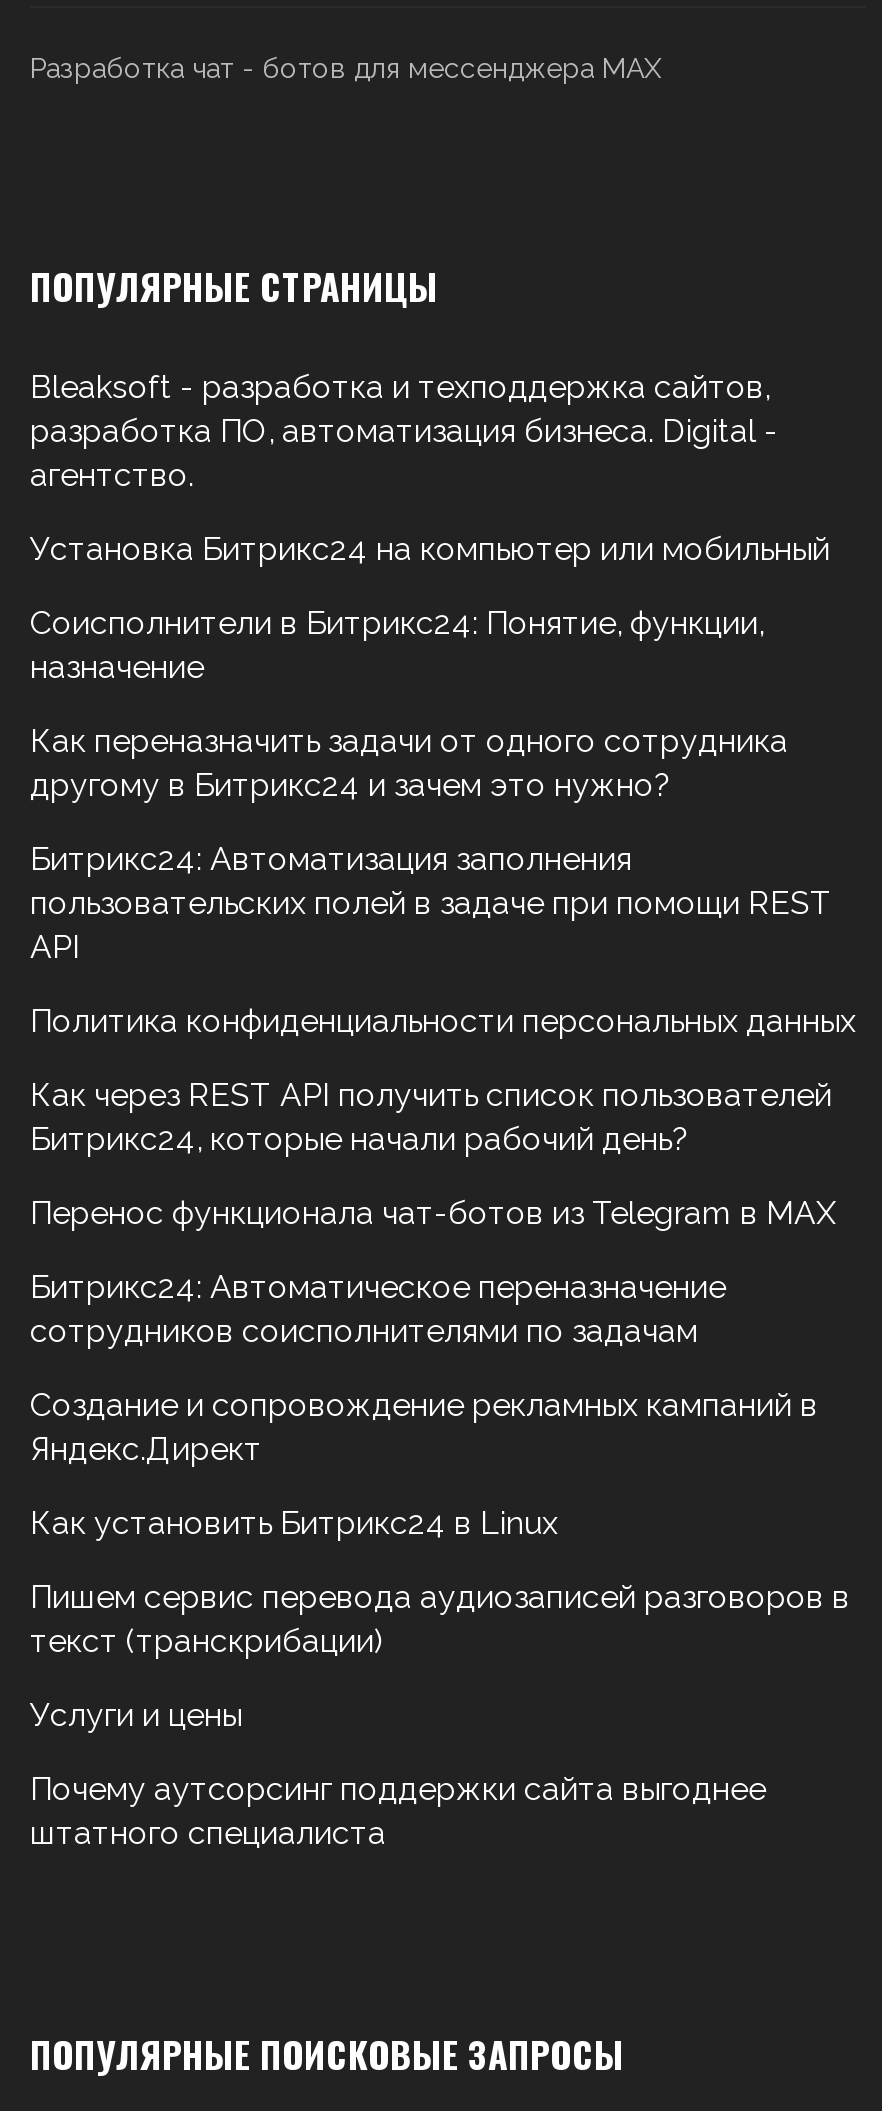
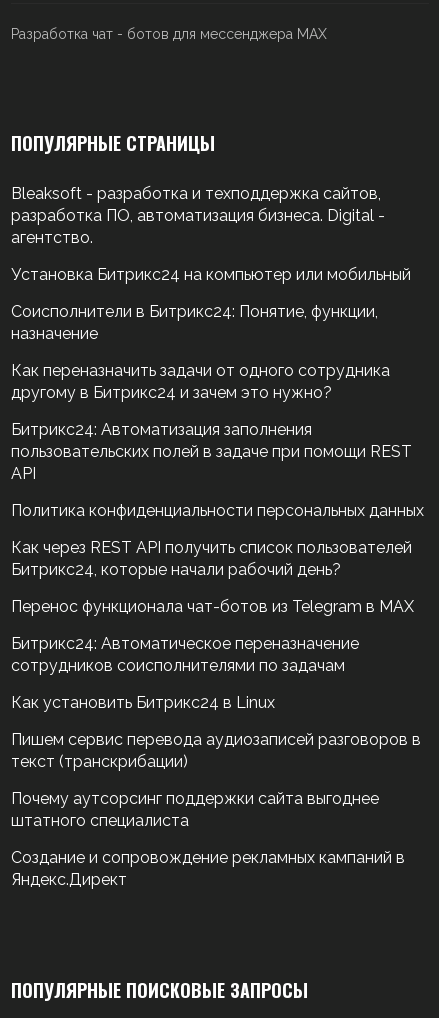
moved down: Создание и сопровождение рекламных кампаний в | Яндекс.Директ

moved up: Как установить Битрикс24 в Linux | Пишем сервис перевода аудиозаписей разговоров в | текст (транскрибации)

- Услуги и цены

moved up: Почему аутсорсинг поддержки сайта выгоднее | штатного специалиста
